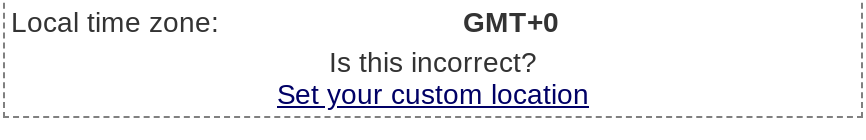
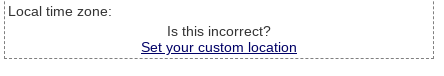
- GMT+0
